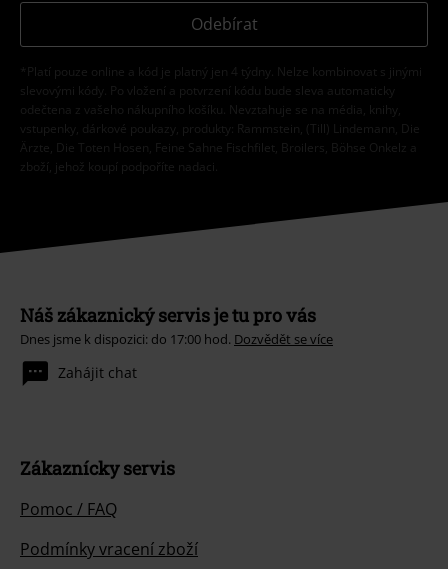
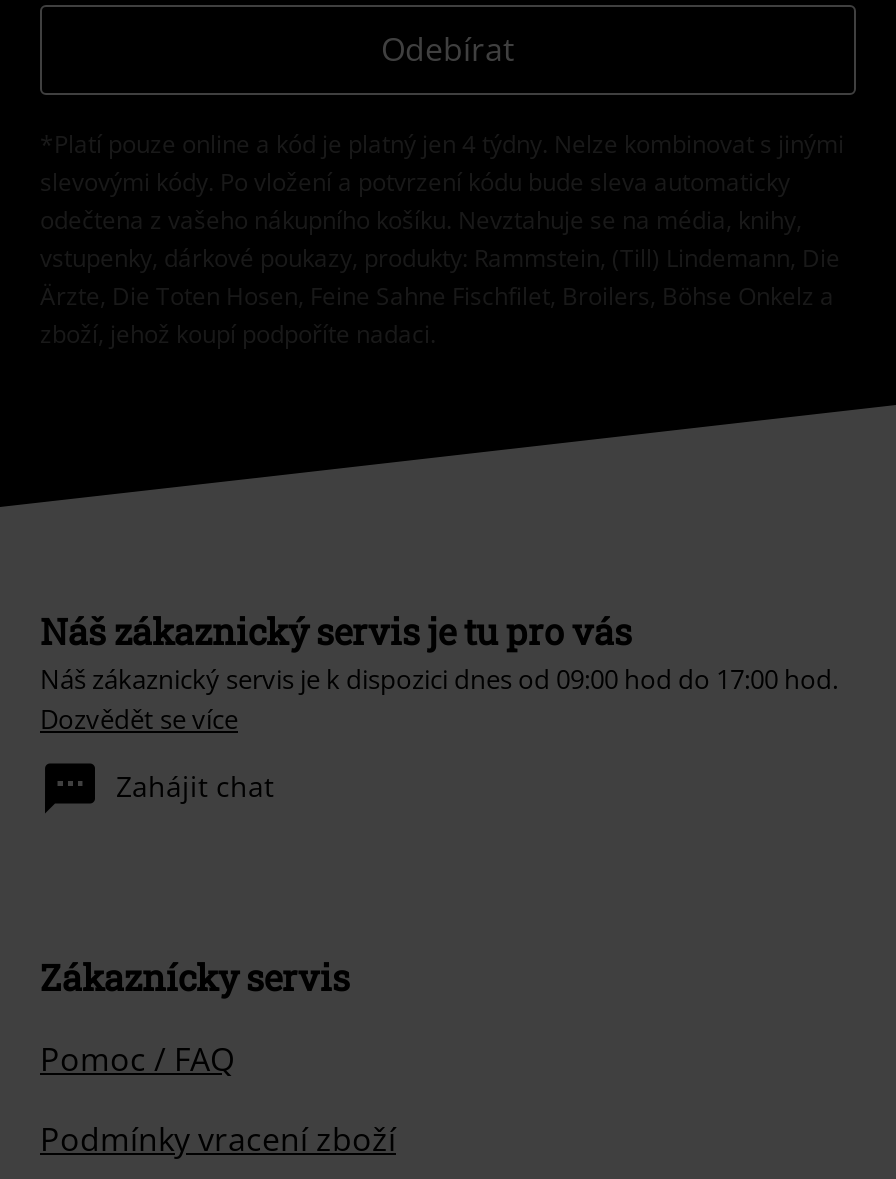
- Dnes jsme k dispozici: do 17:00 hod. Dozvědět se více
+ Náš zákaznický servis je k dispozici dnes od 09:00 hod do 17:00 hod.
+ Dozvědět se více
